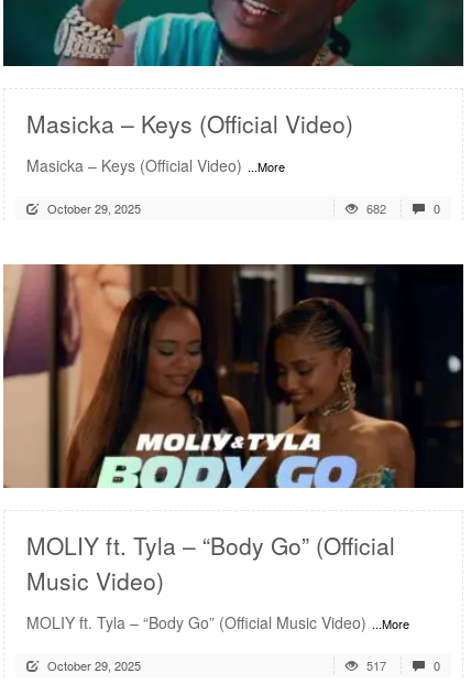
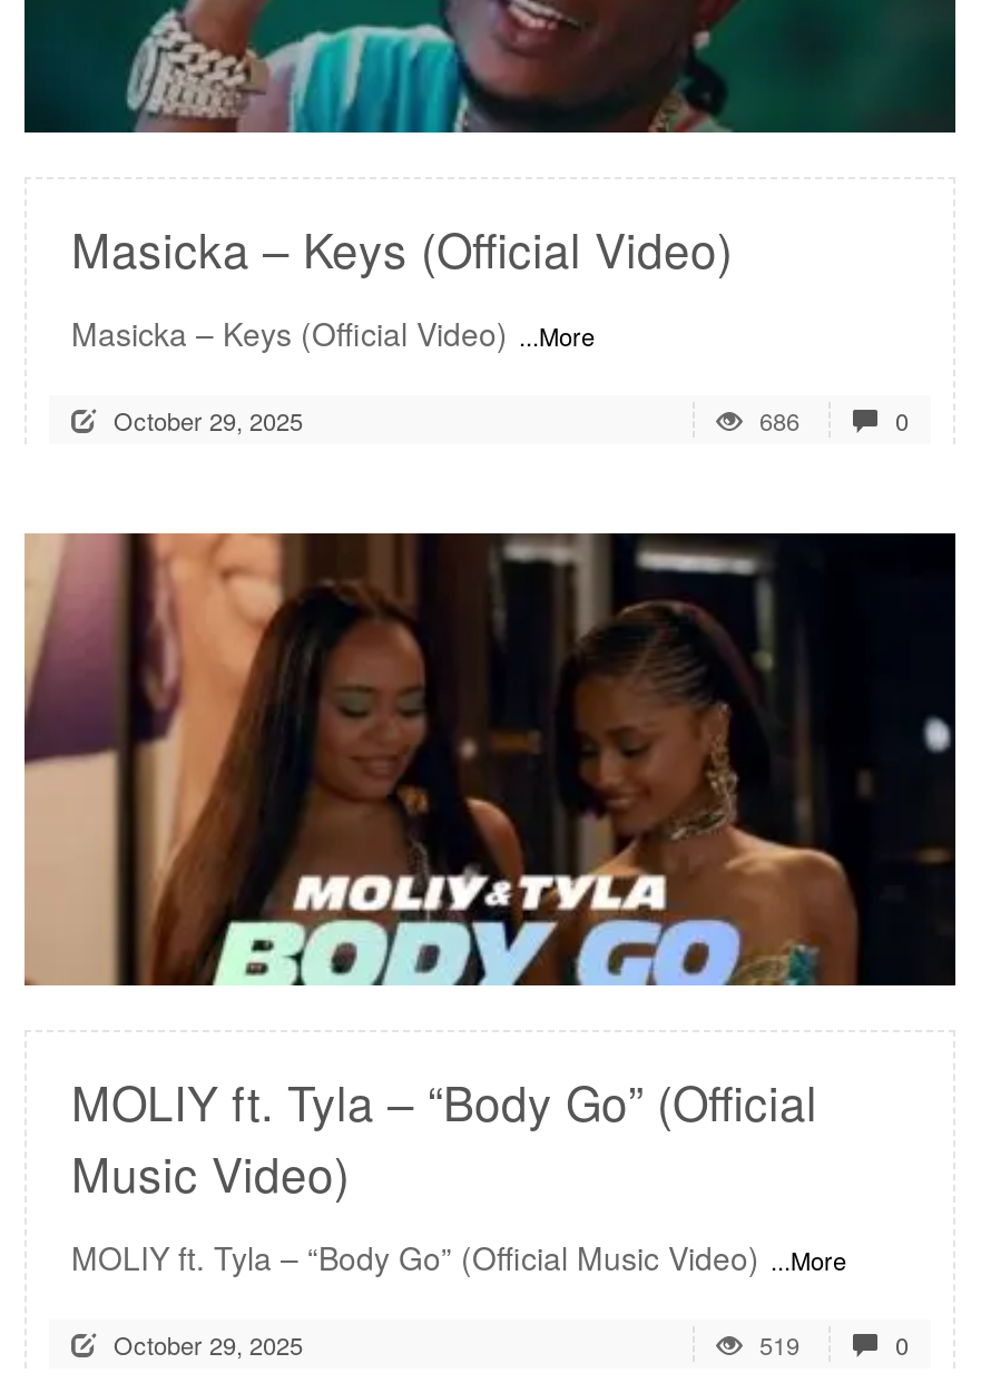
- 682
+ 686

- 517
+ 519
